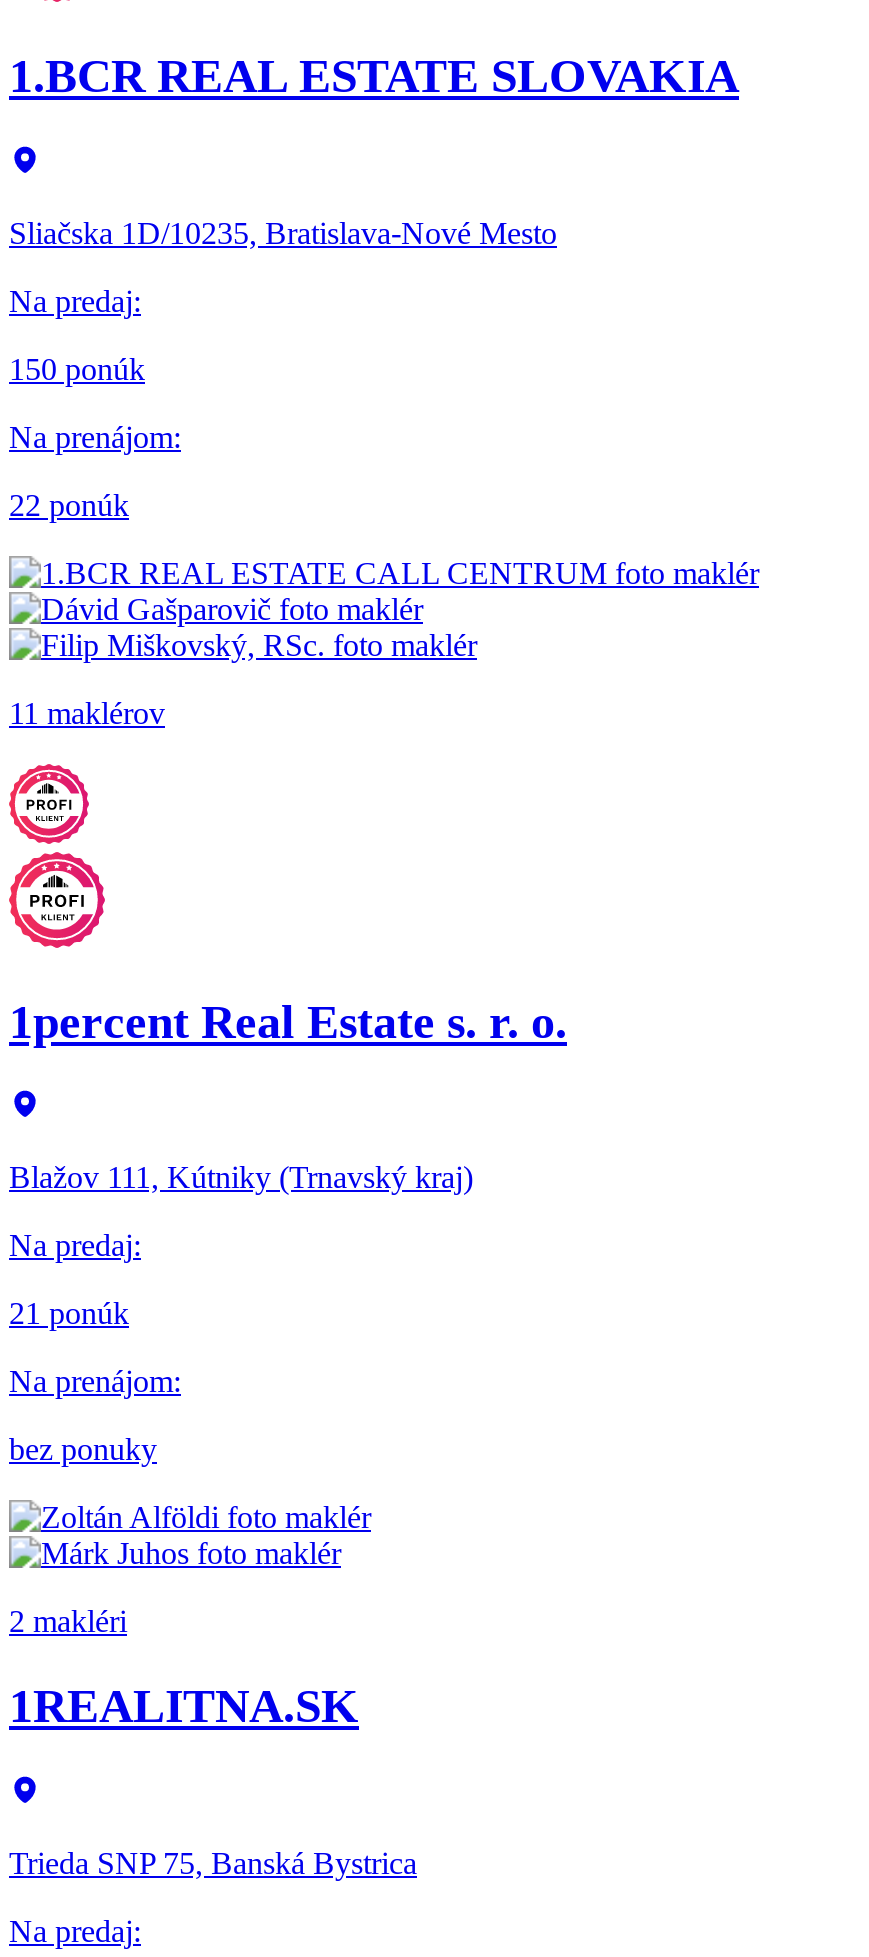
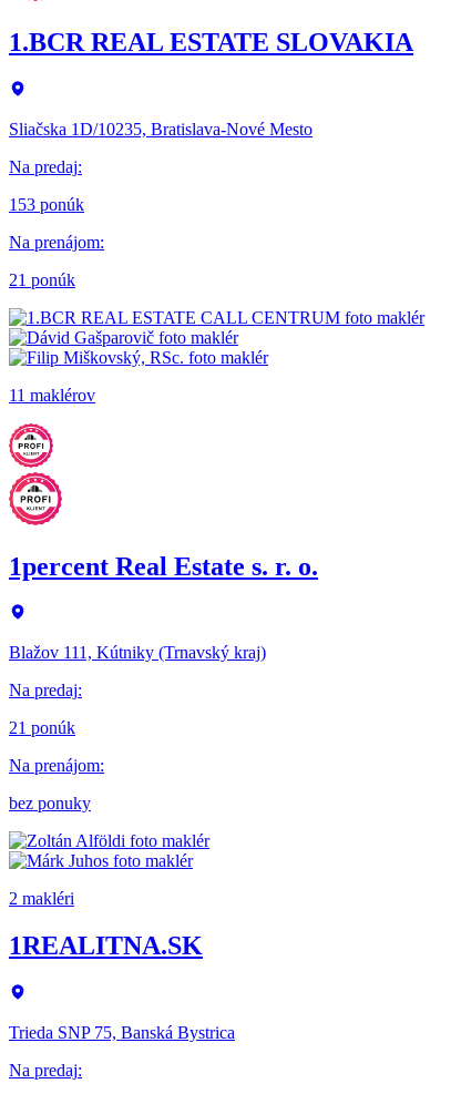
- 150 ponúk
+ 153 ponúk

- 22 ponúk
+ 21 ponúk
